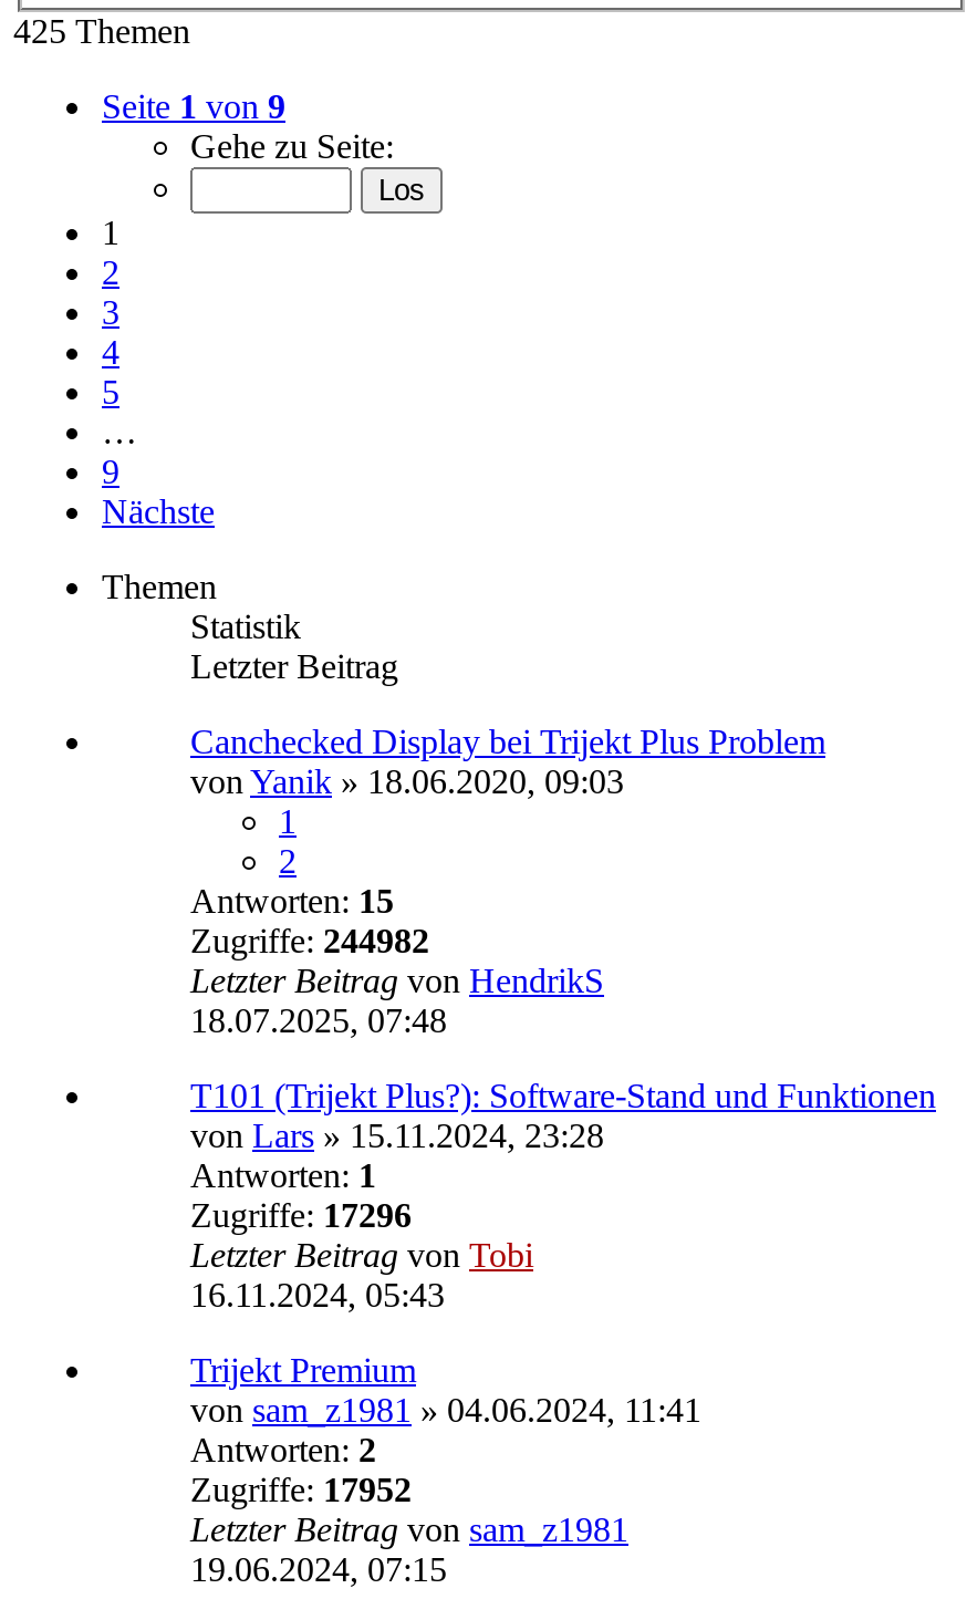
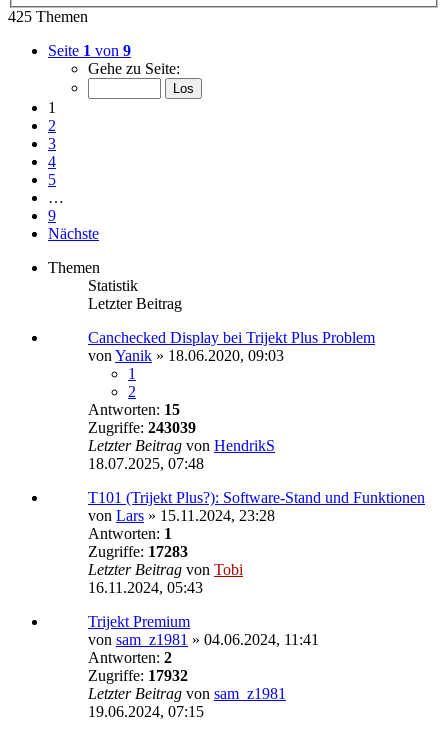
- Zugriffe: 244982
+ Zugriffe: 243039

- Zugriffe: 17296
+ Zugriffe: 17283

- Zugriffe: 17952
+ Zugriffe: 17932
